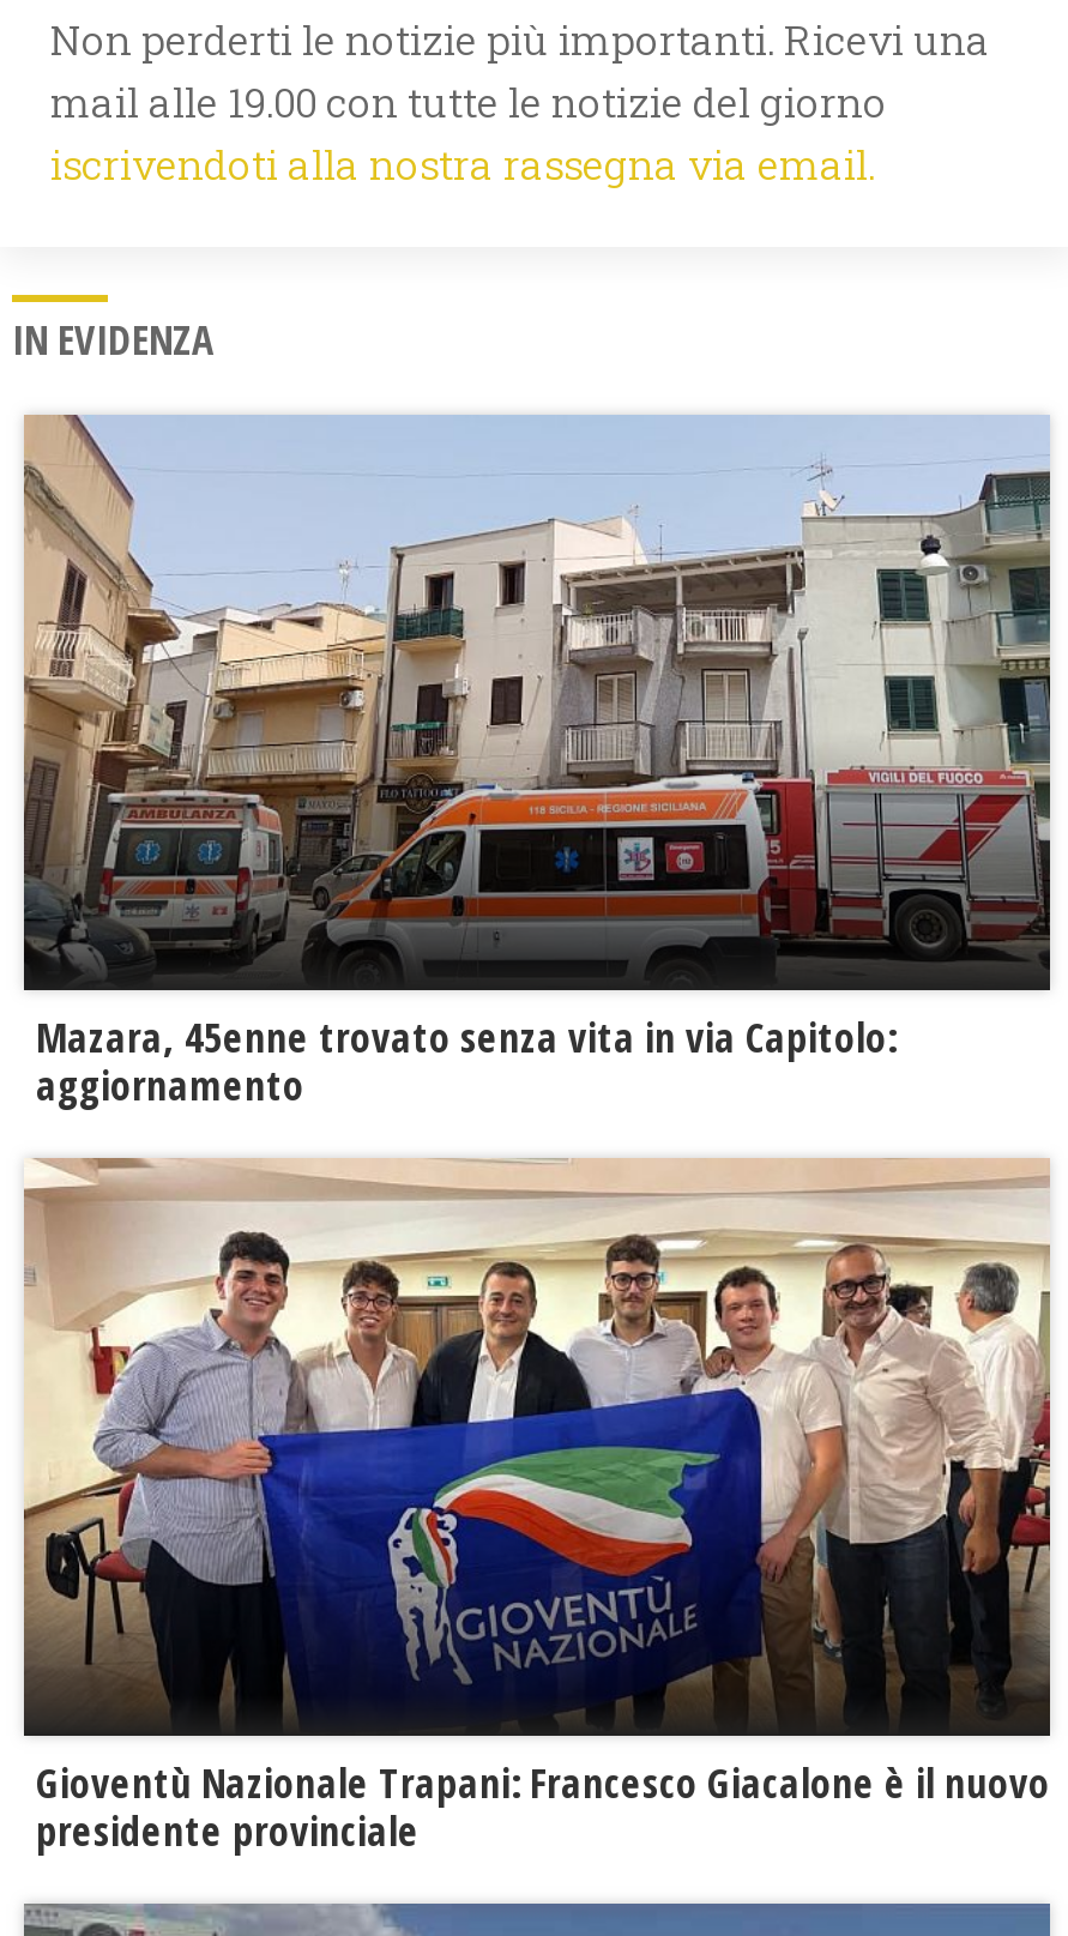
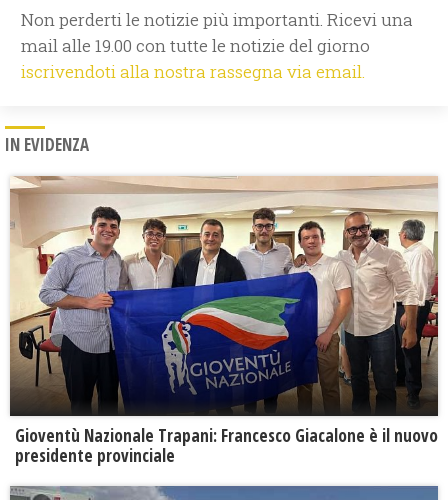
- [image]
- Mazara, 45enne trovato senza vita in via Capitolo:
- aggiornamento
